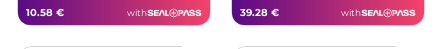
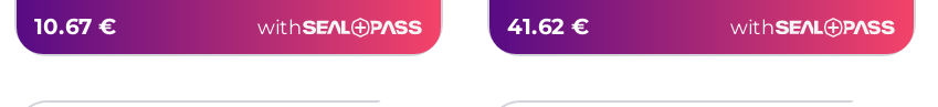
- 10.58 €
+ 10.67 €

- 39.28 €
+ 41.62 €
